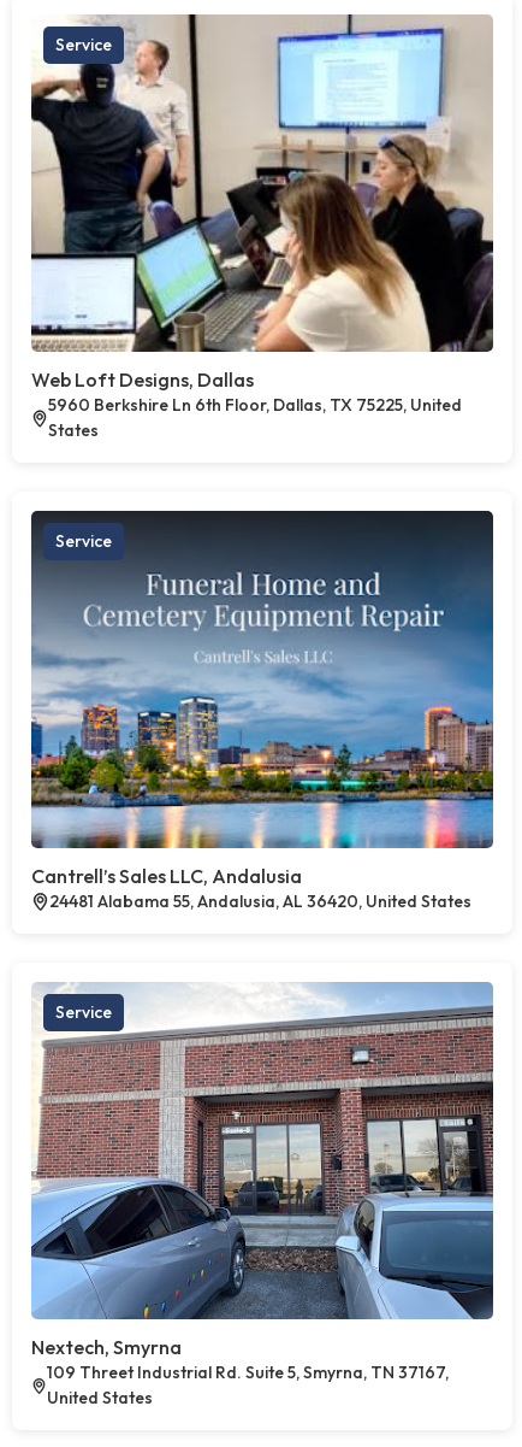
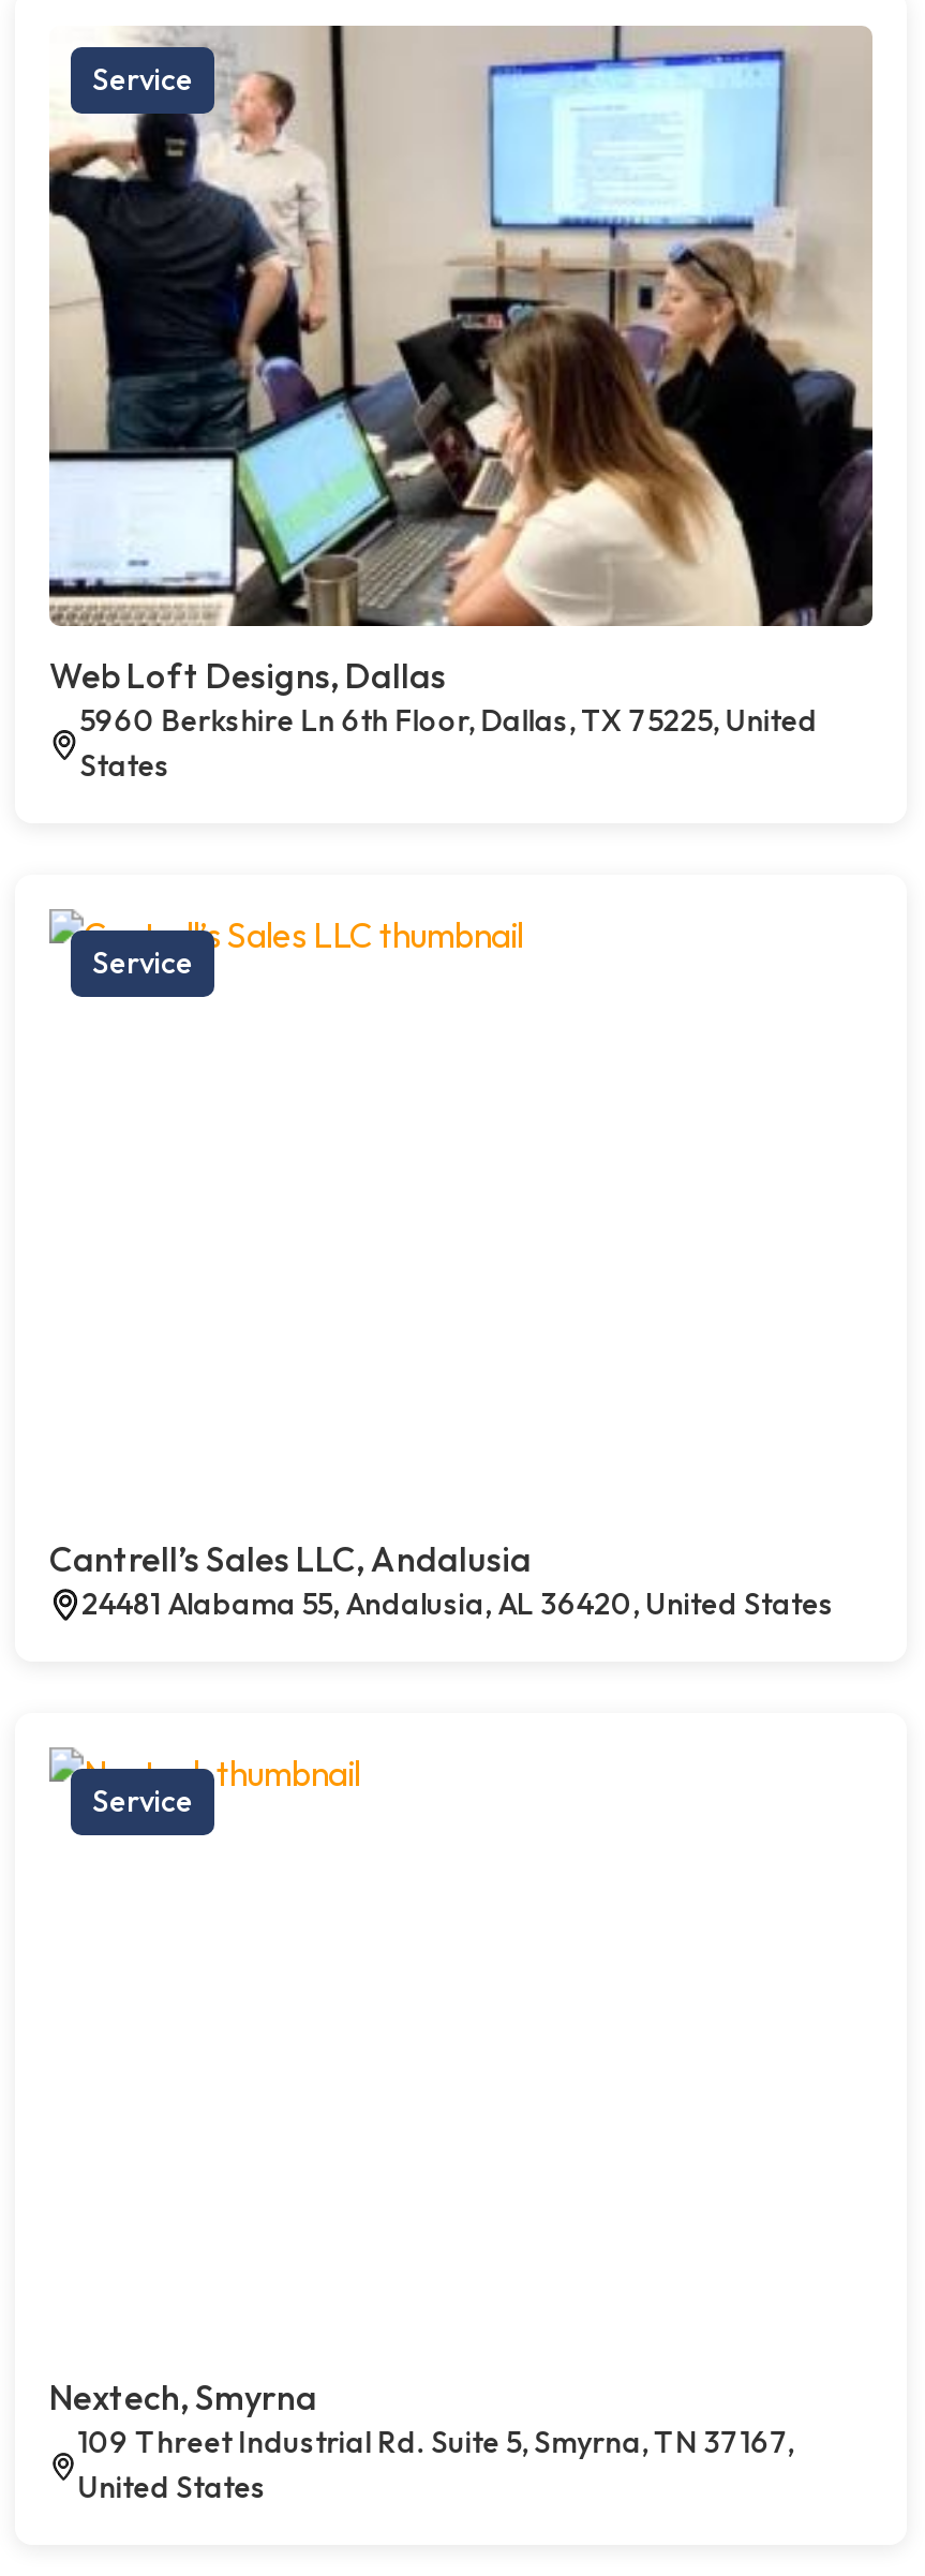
- [image]

- [image]
